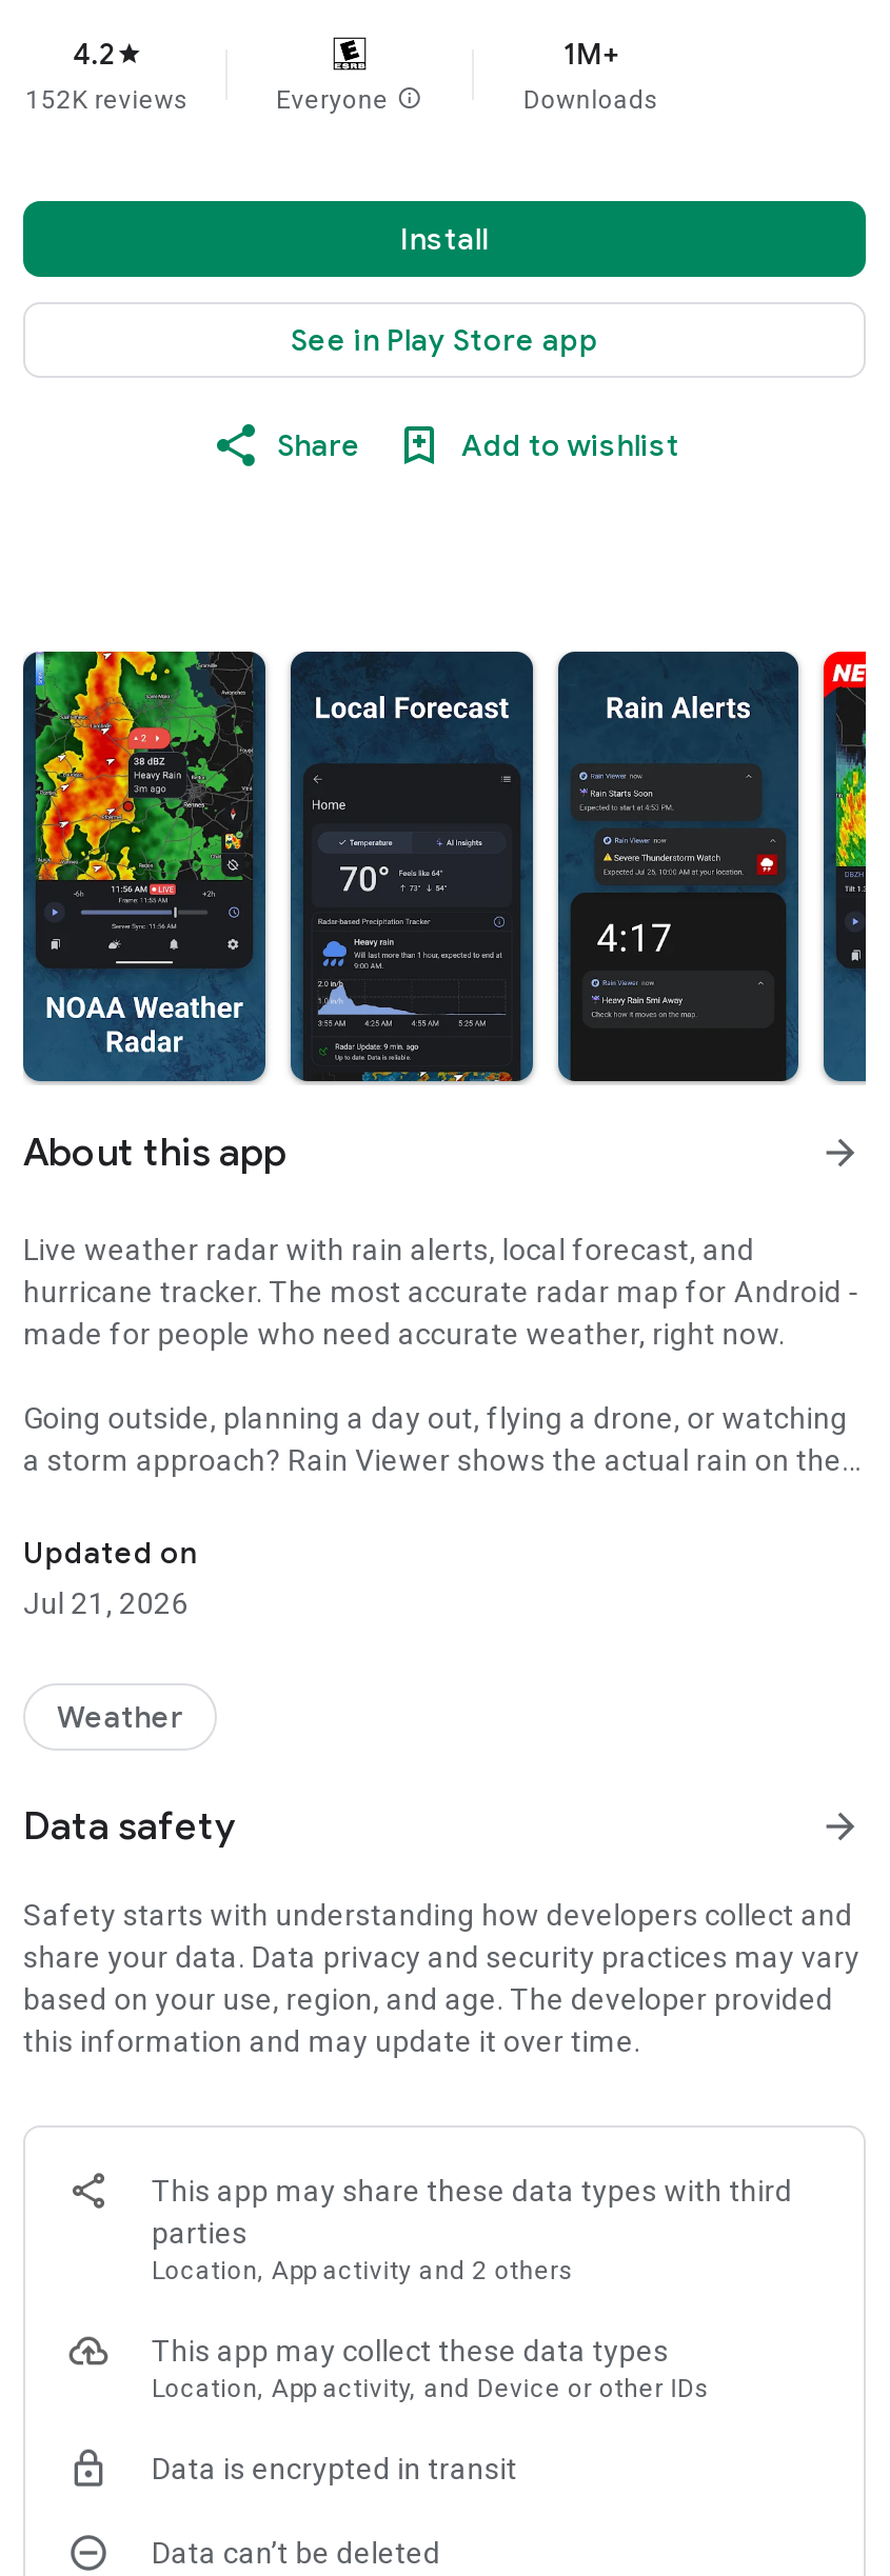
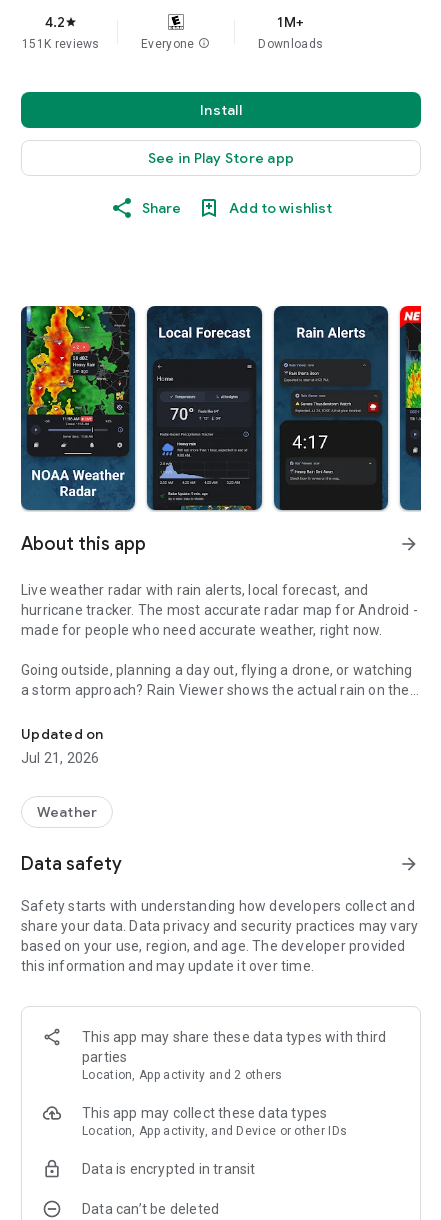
- 152K reviews
+ 151K reviews
